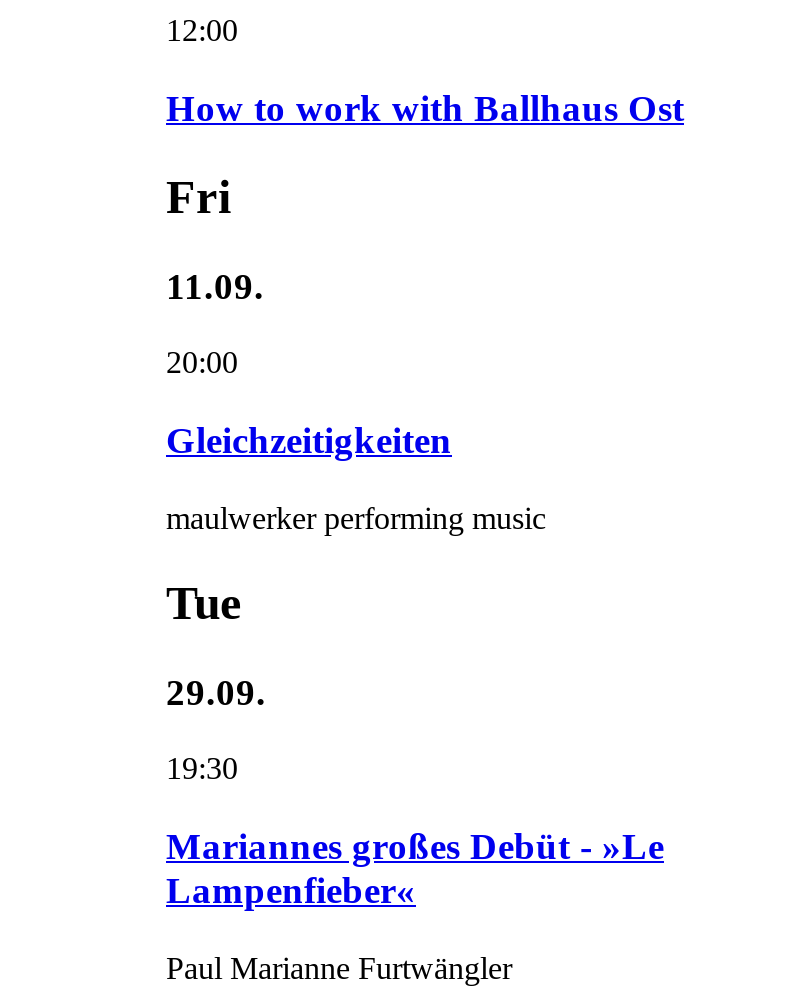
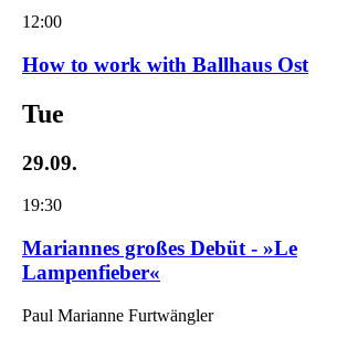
- Fri
- 11.09.
- 20:00
- Gleichzeitigkeiten
- maulwerker performing music
